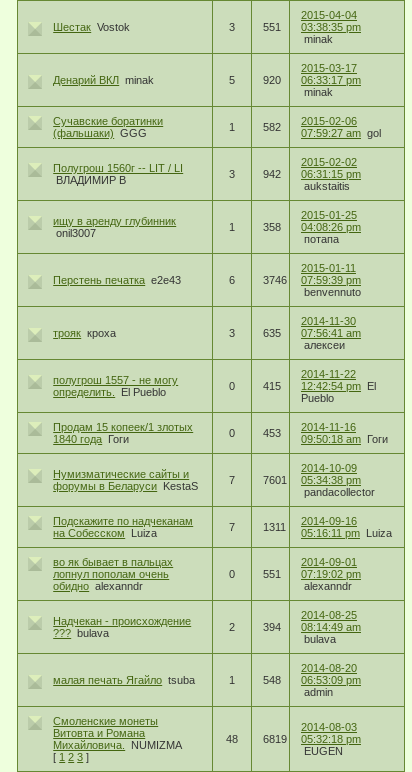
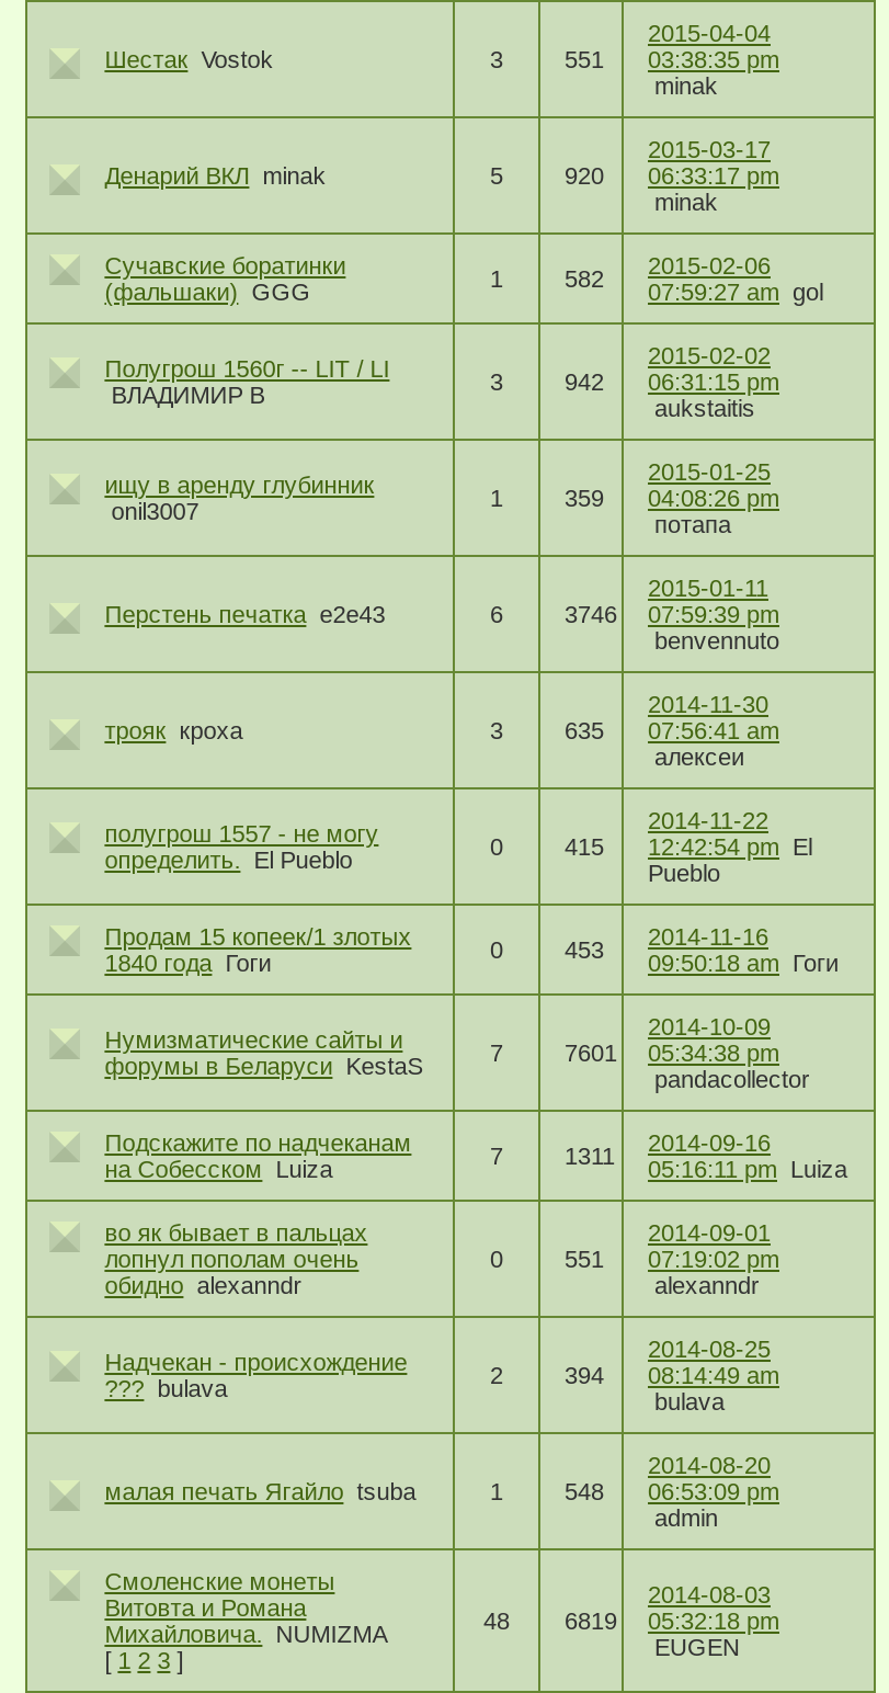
- 358 04:08:26 pm
+ 359 04:08:26 pm
